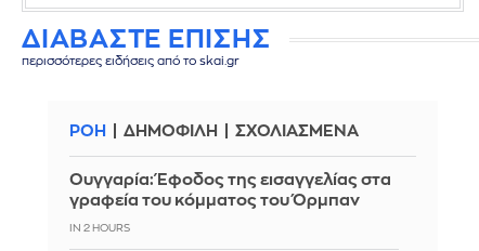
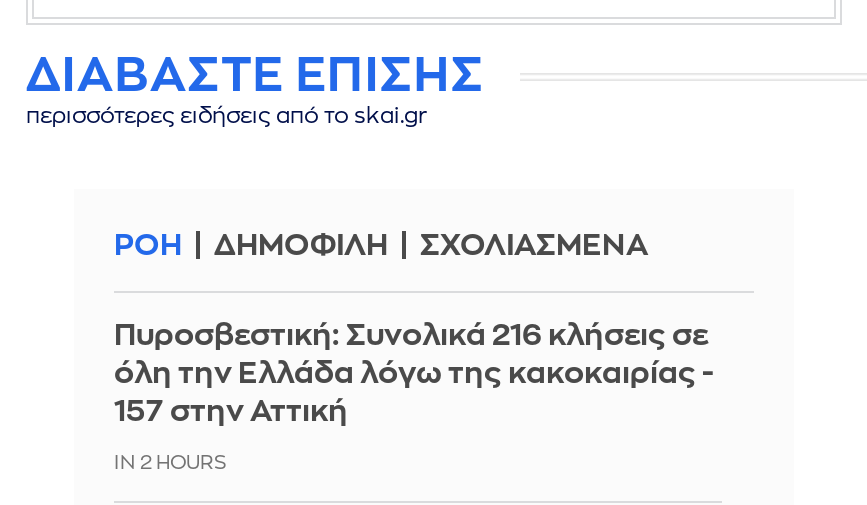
- Ουγγαρία: Έφοδος της εισαγγελίας στα
- γραφεία του κόμματος του Όρμπαν
+ Πυροσβεστική: Συνολικά 216 κλήσεις σε
+ όλη την Ελλάδα λόγω της κακοκαιρίας -
+ 157 στην Αττική
